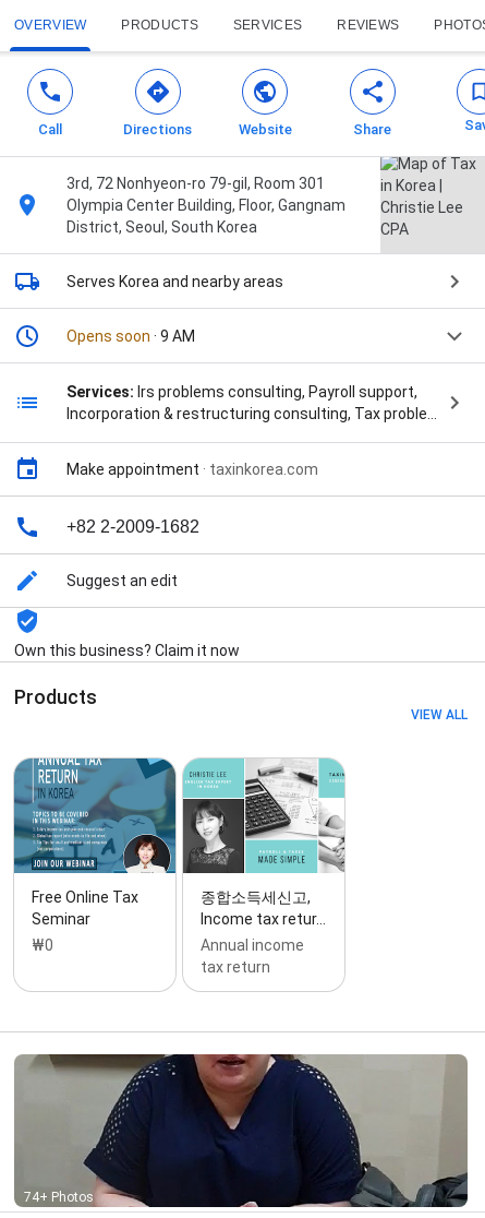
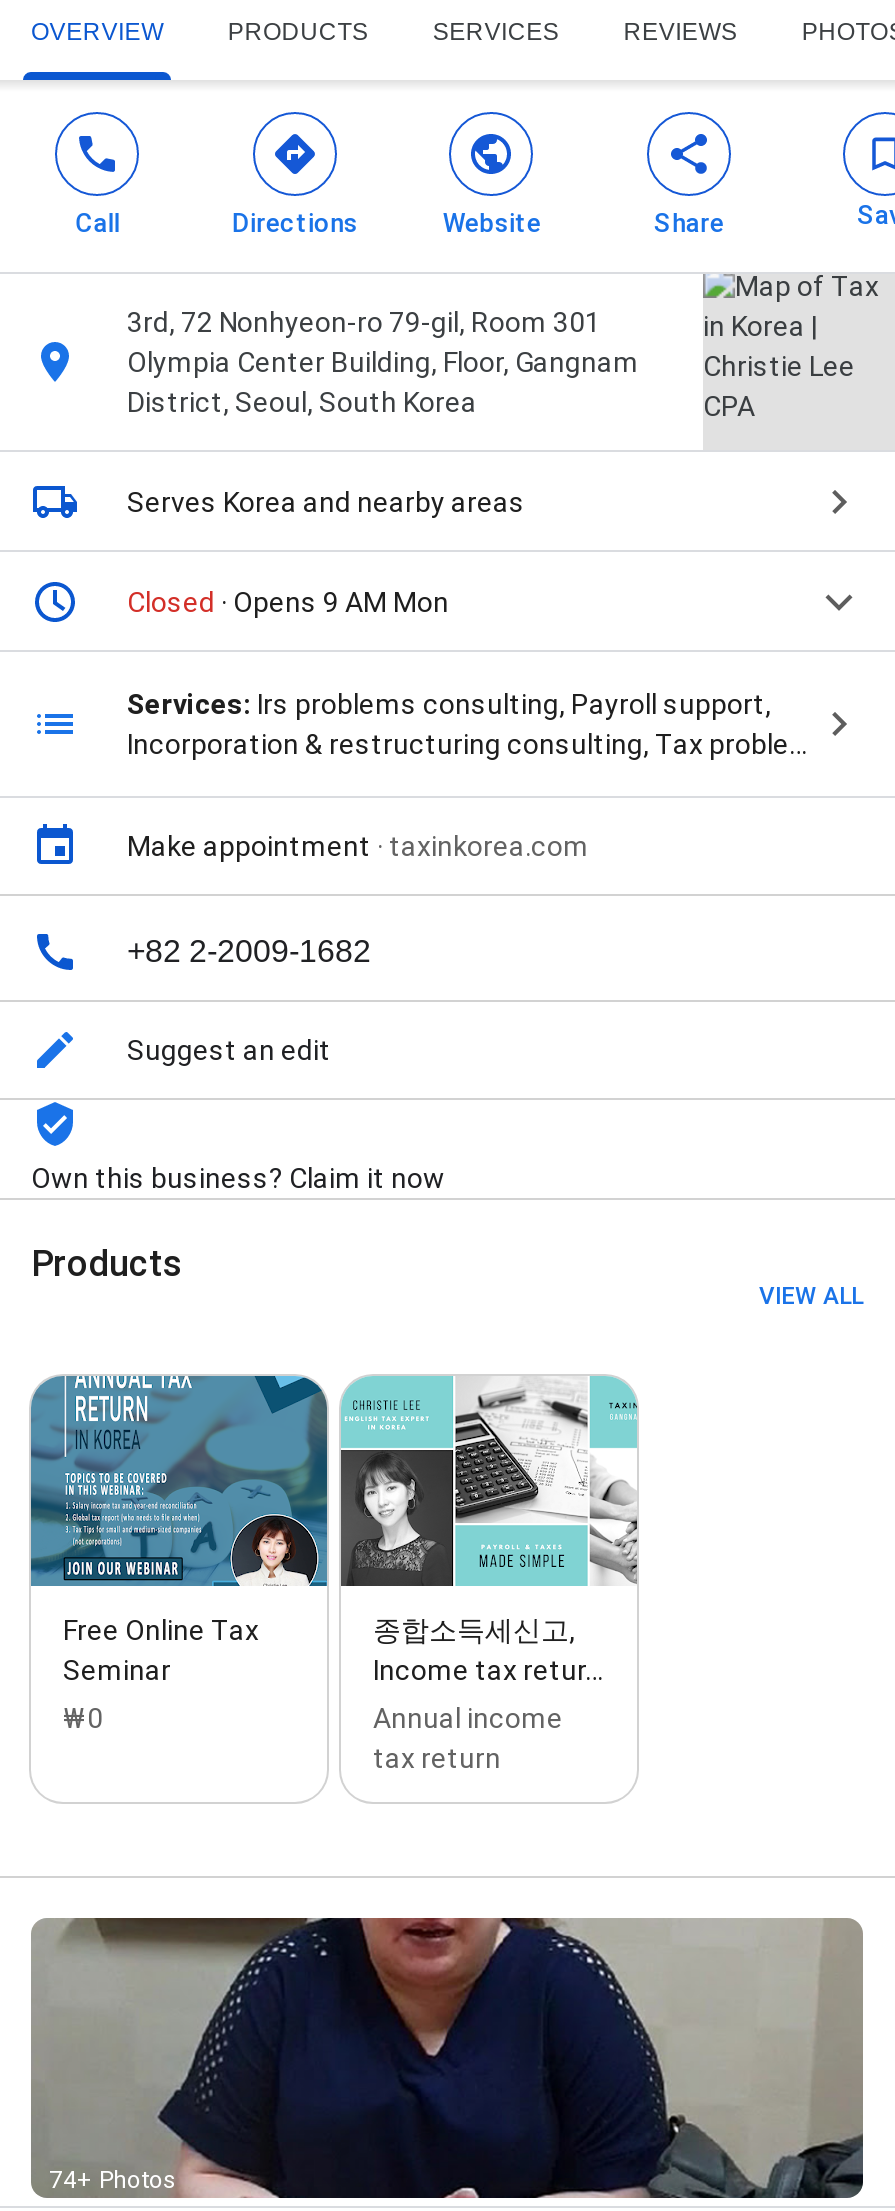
- Opens soon · 9 AM
+ Closed · Opens 9 AM Mon
